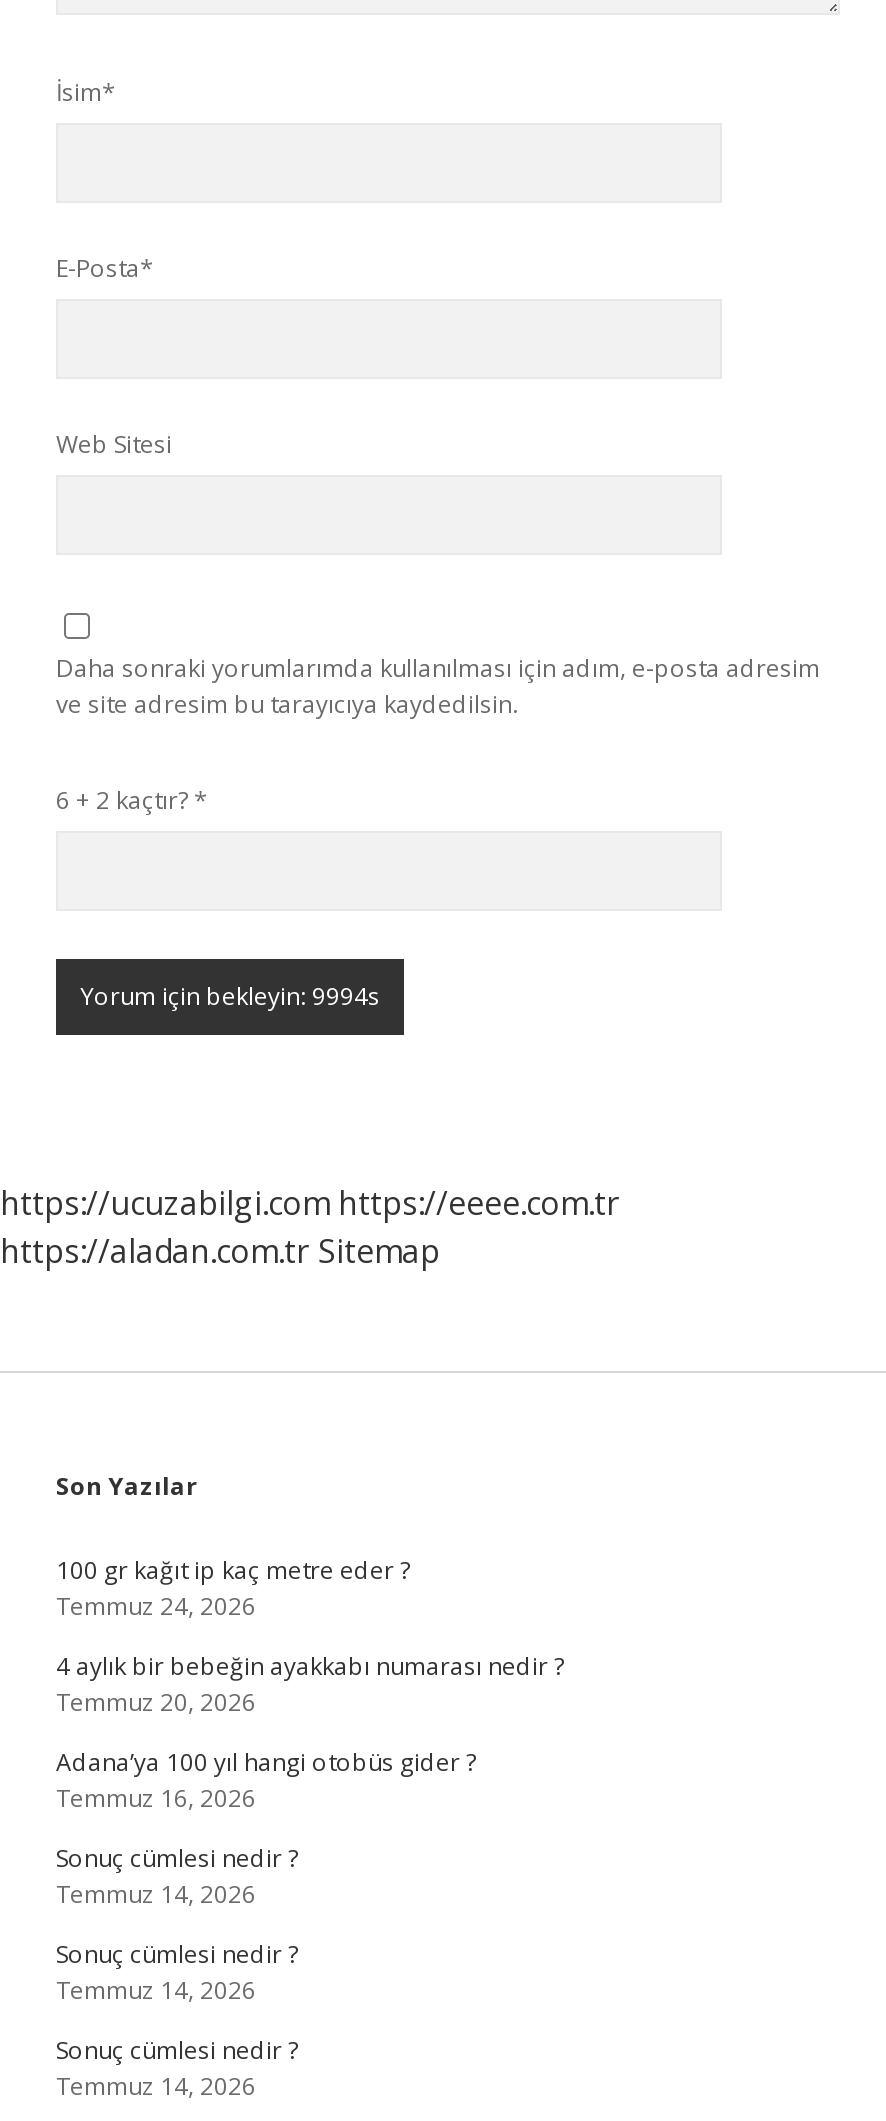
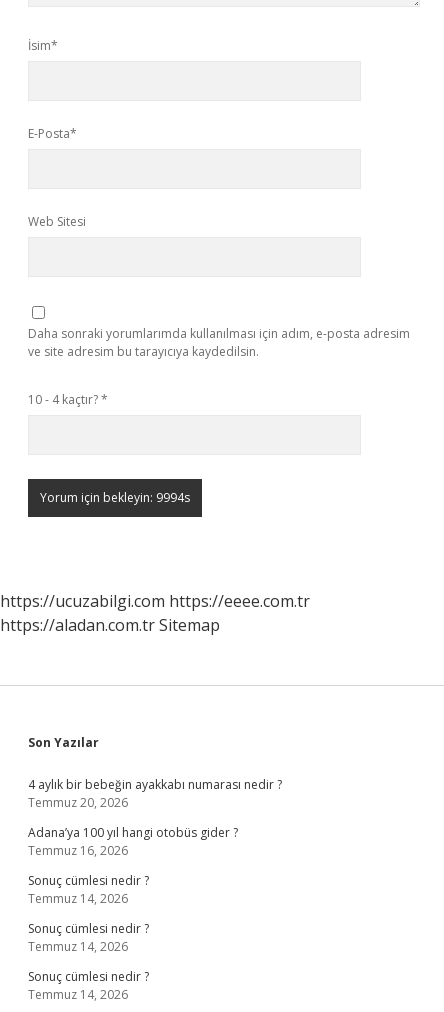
- 6 + 2 kaçtır? *
+ 10 - 4 kaçtır? *

- 100 gr kağıt ip kaç metre eder ?
- Temmuz 24, 2026
